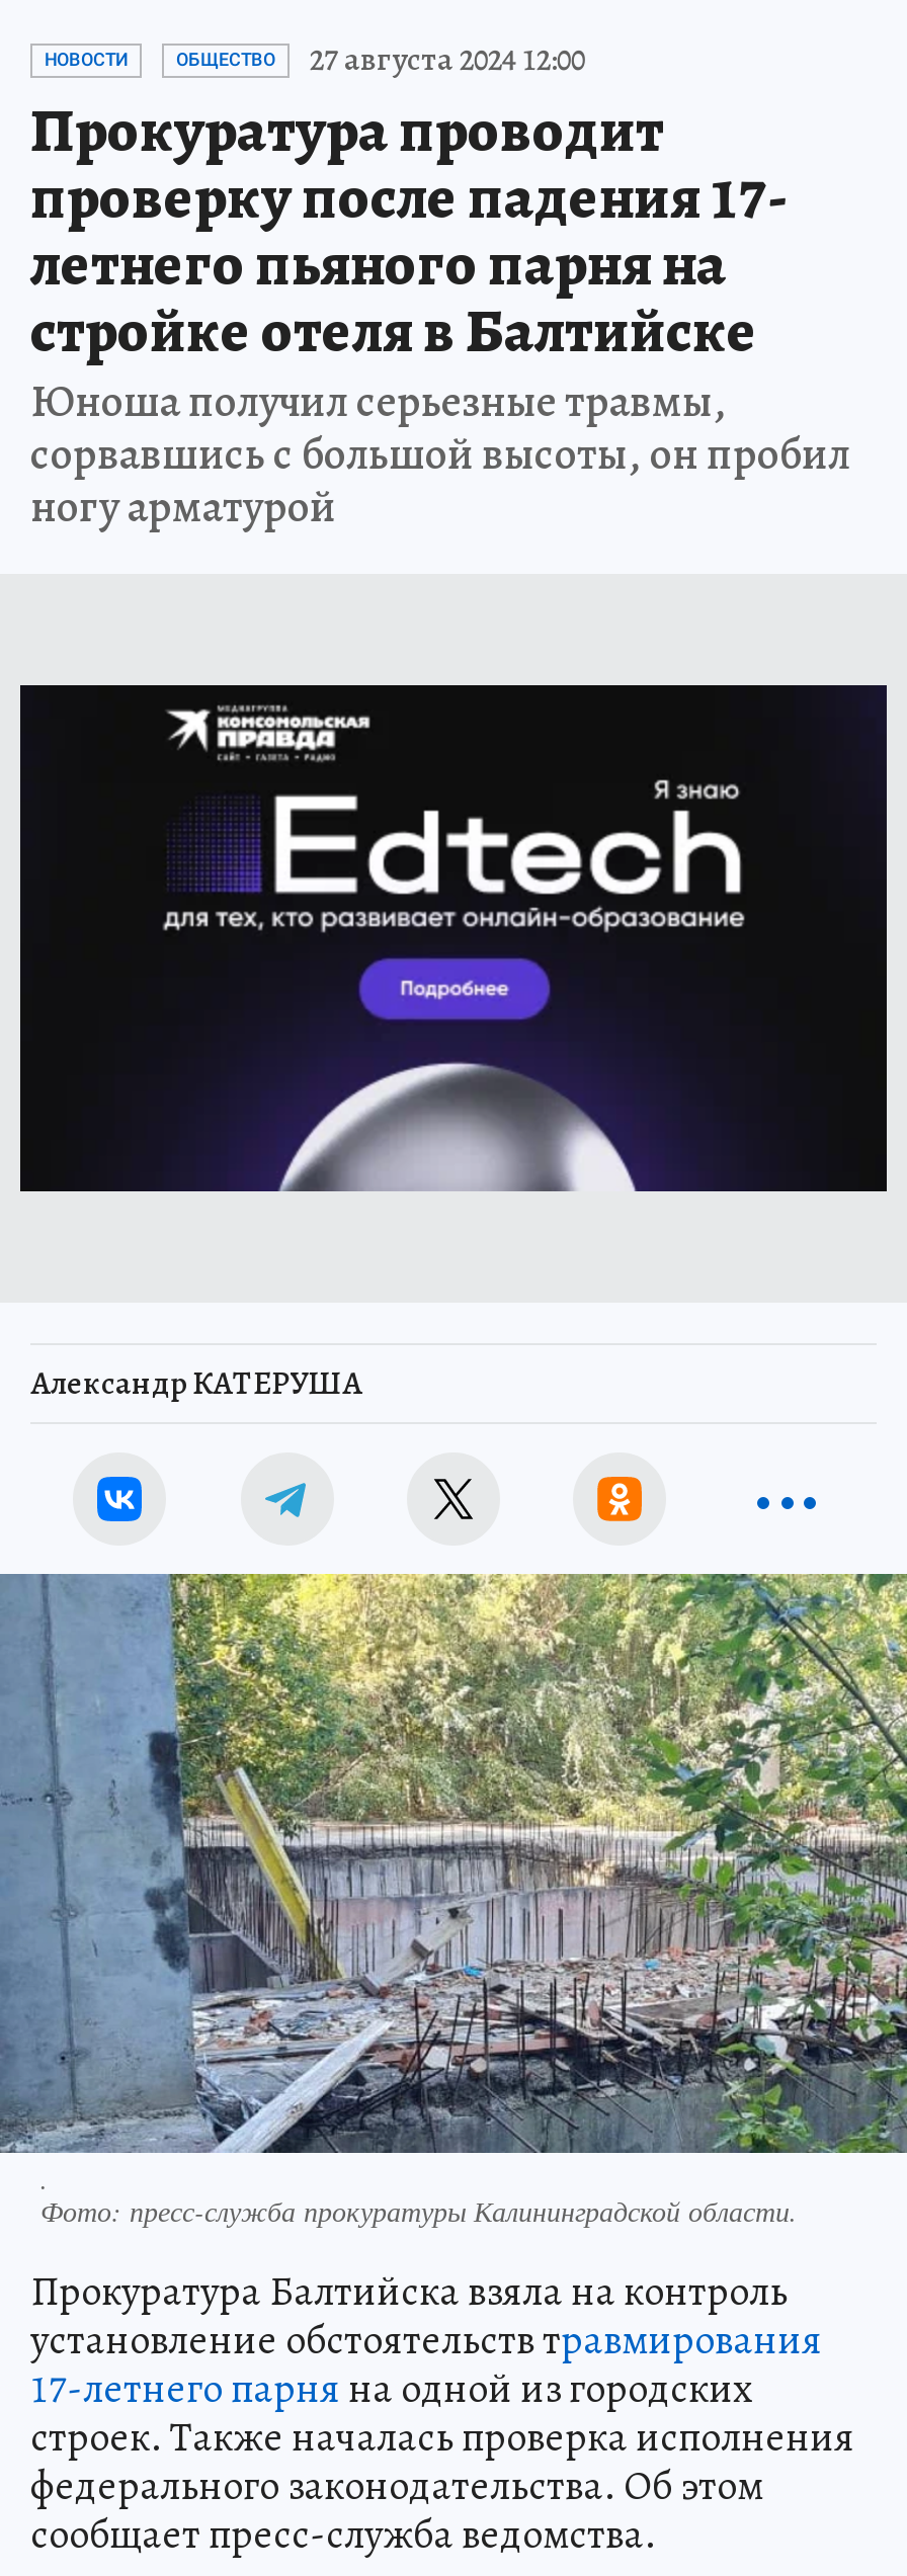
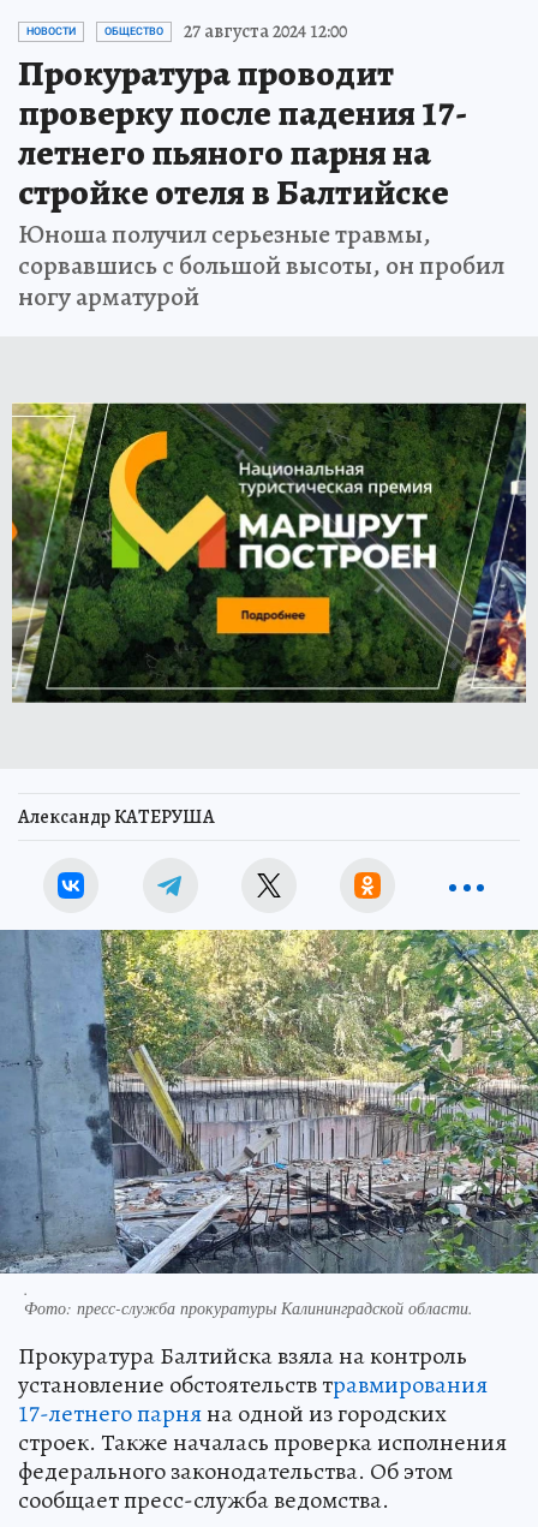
- [image]
+ [image]
